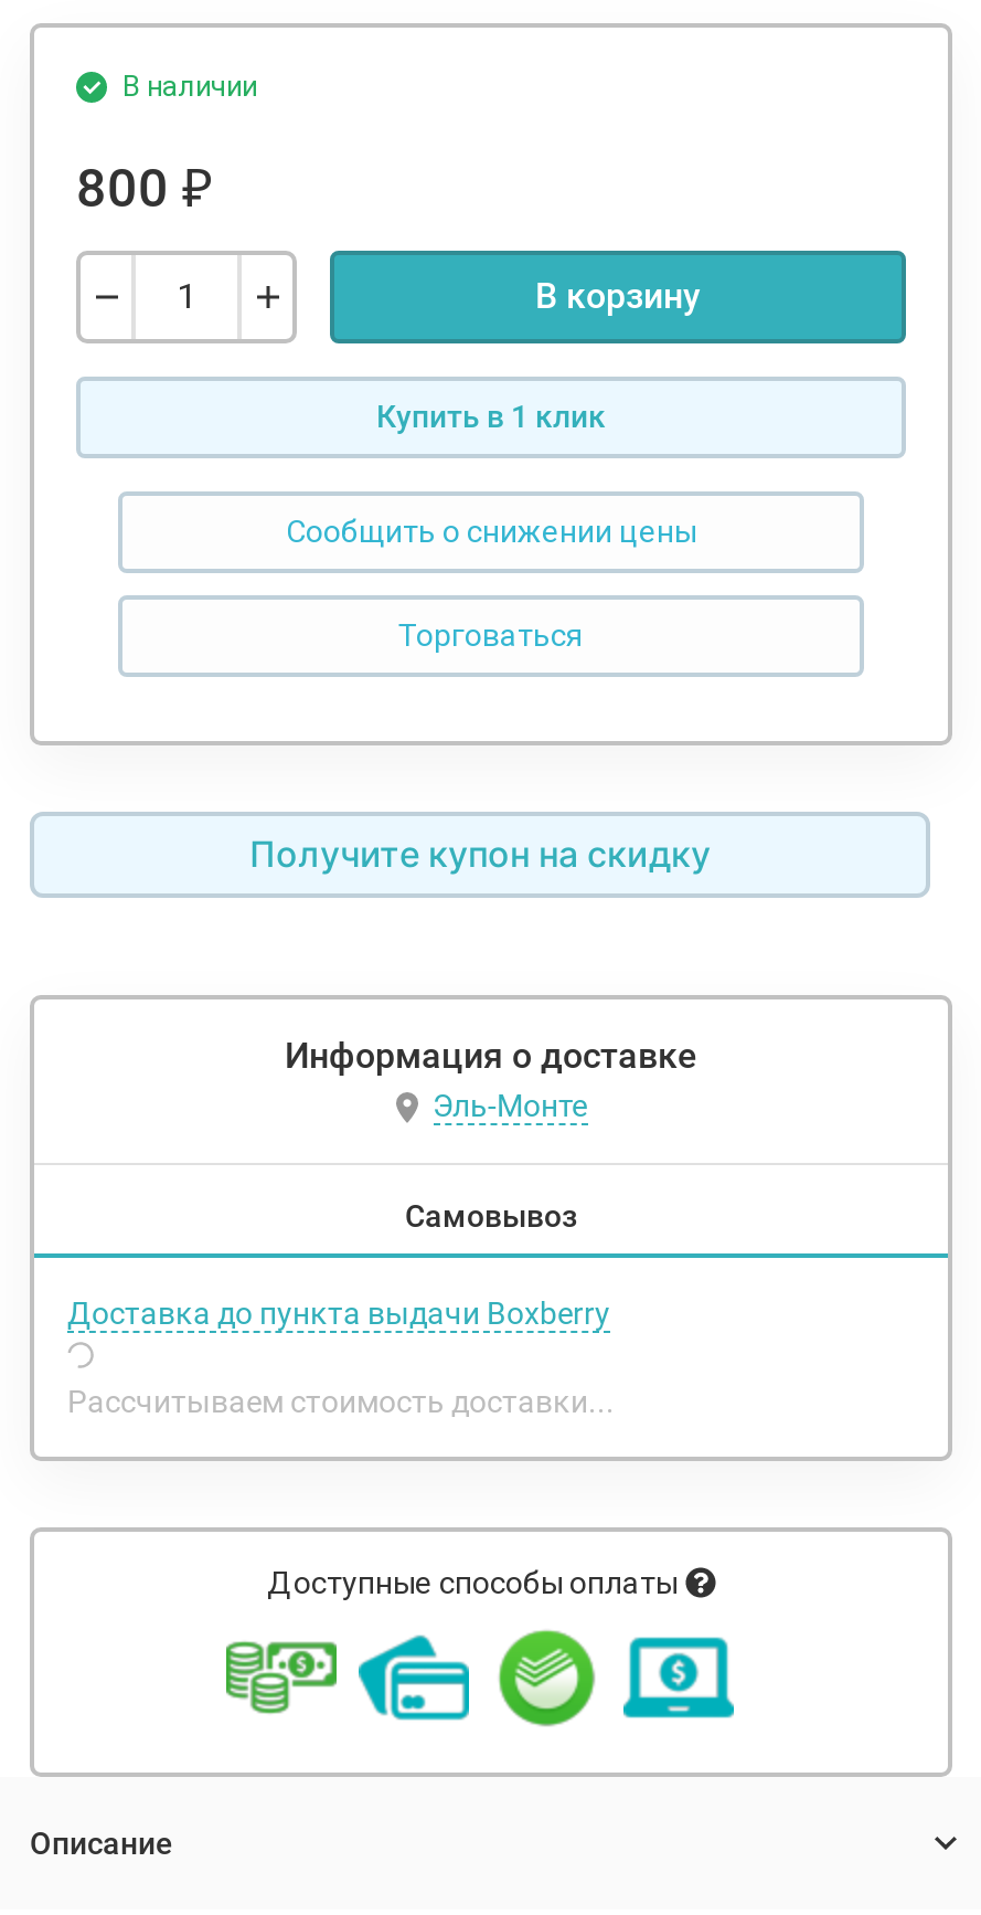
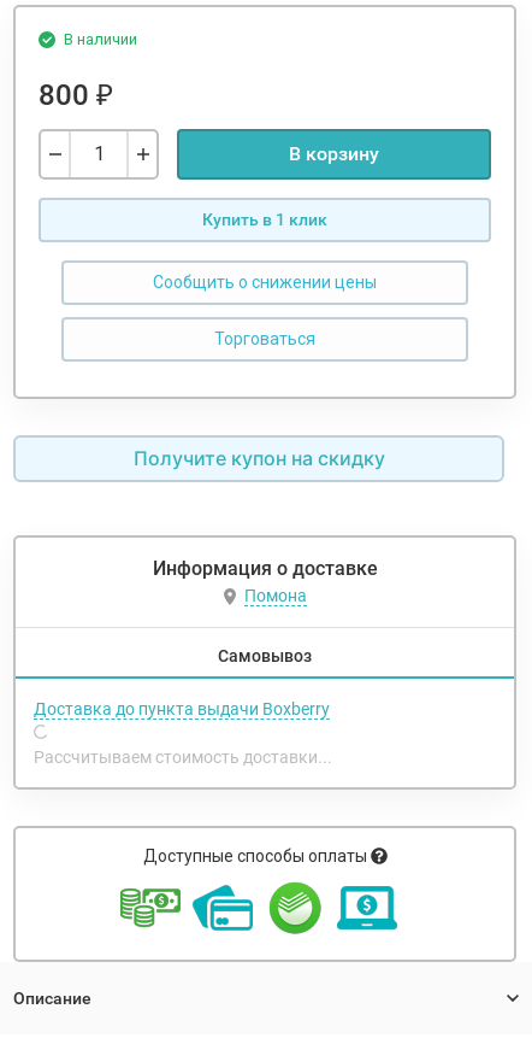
- Эль-Монте
+ Помона
